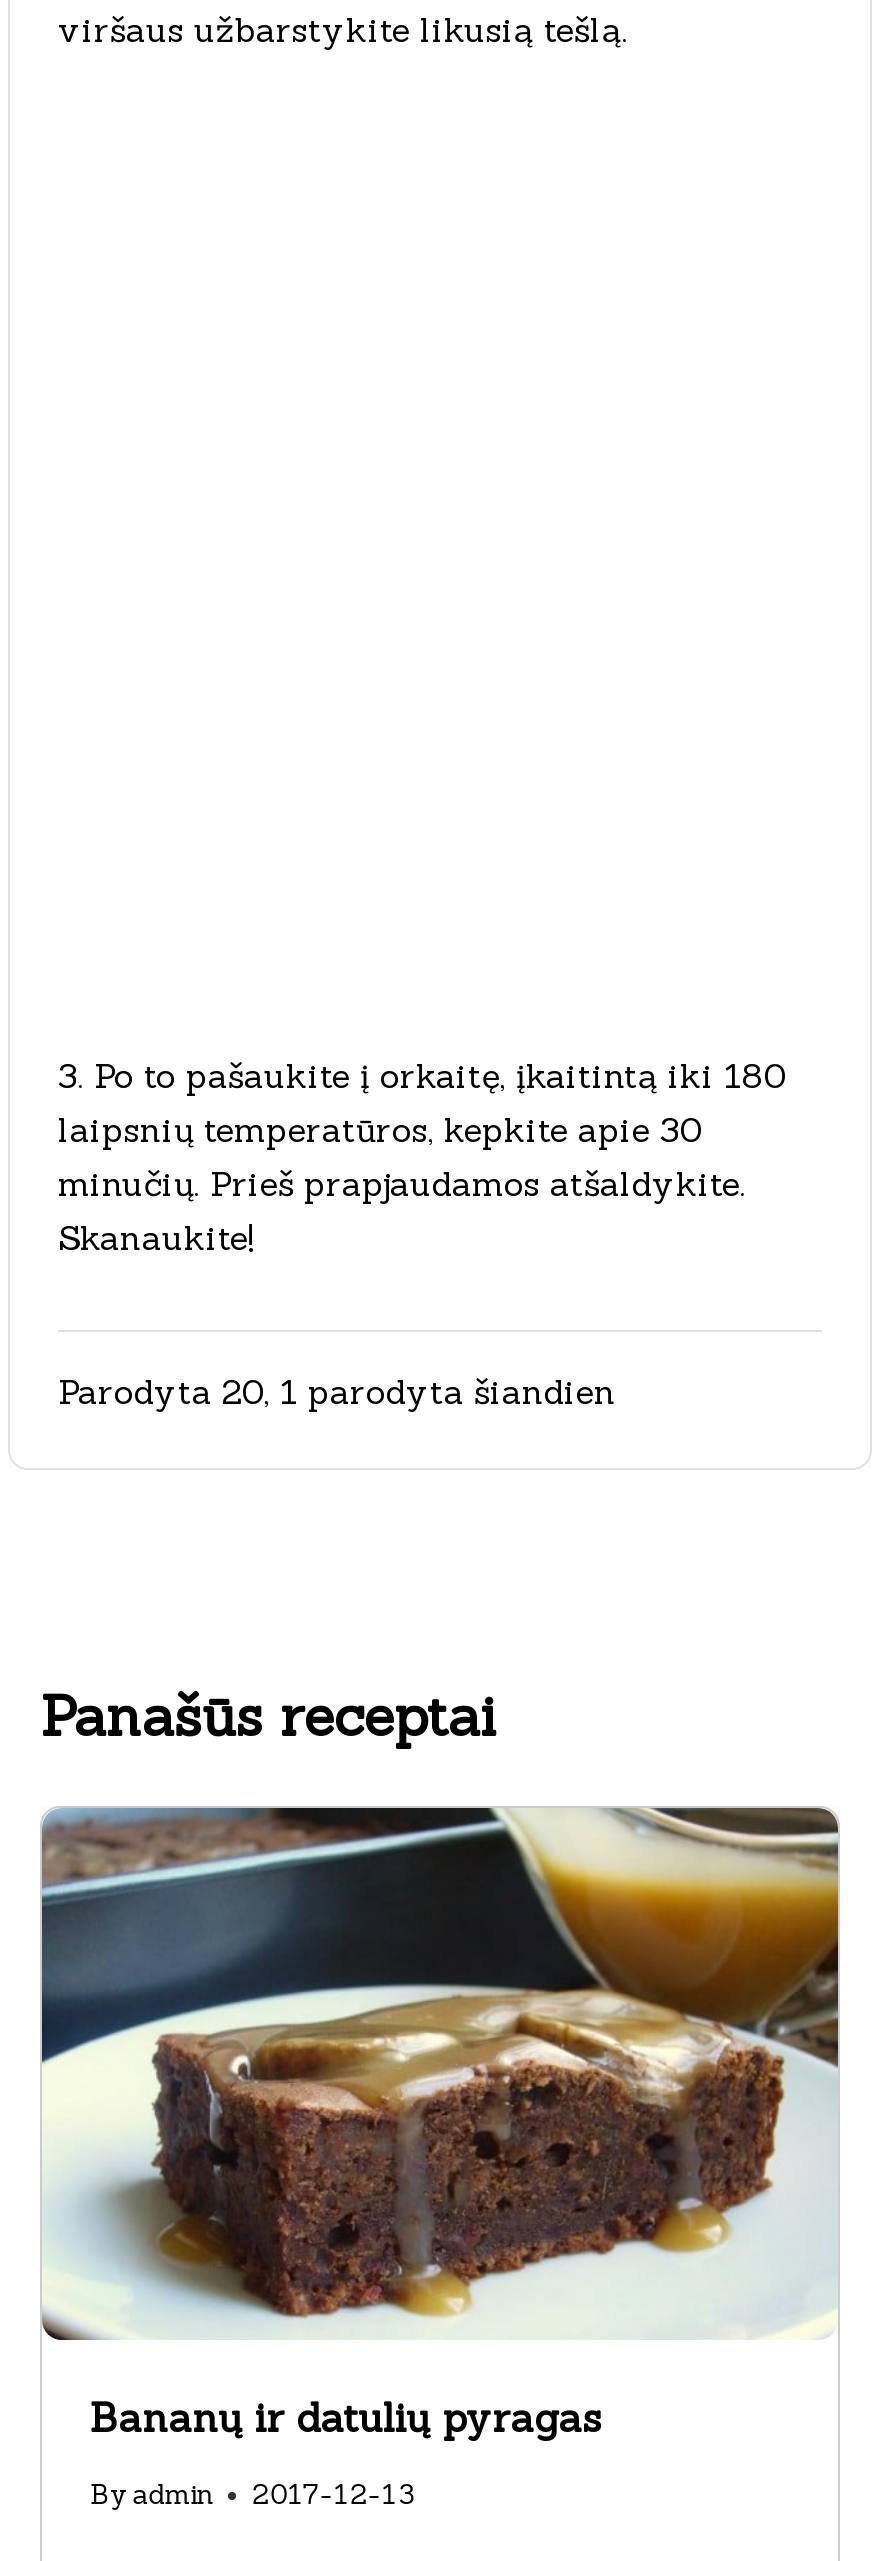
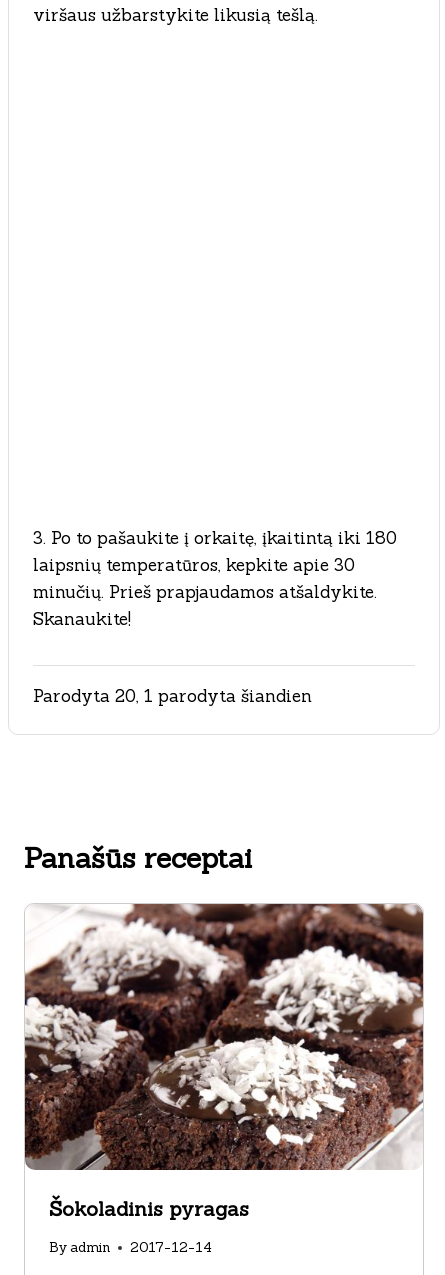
- [image]
- Bananų ir datulių pyragas
+ [image]
+ Šokoladinis pyragas

- By admin 2017-12-13
+ By admin 2017-12-14
